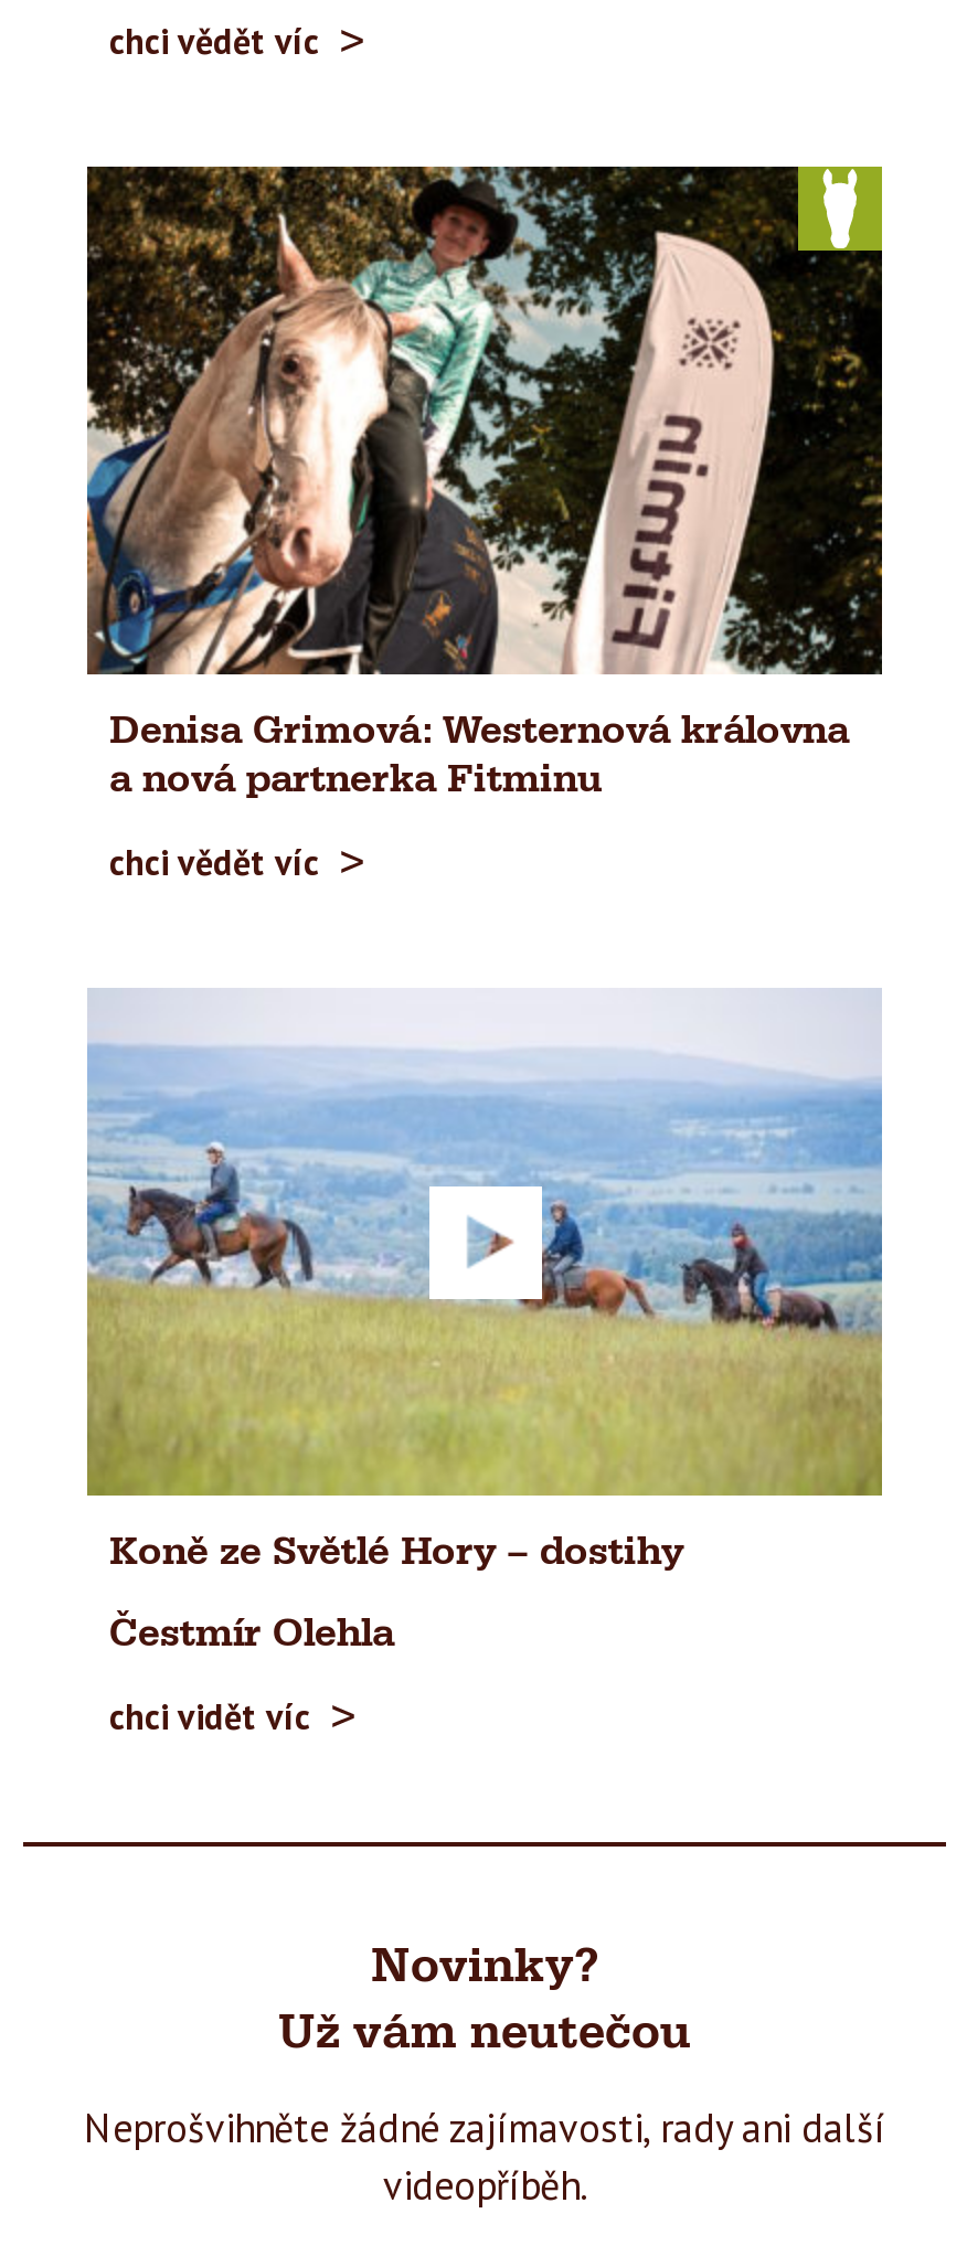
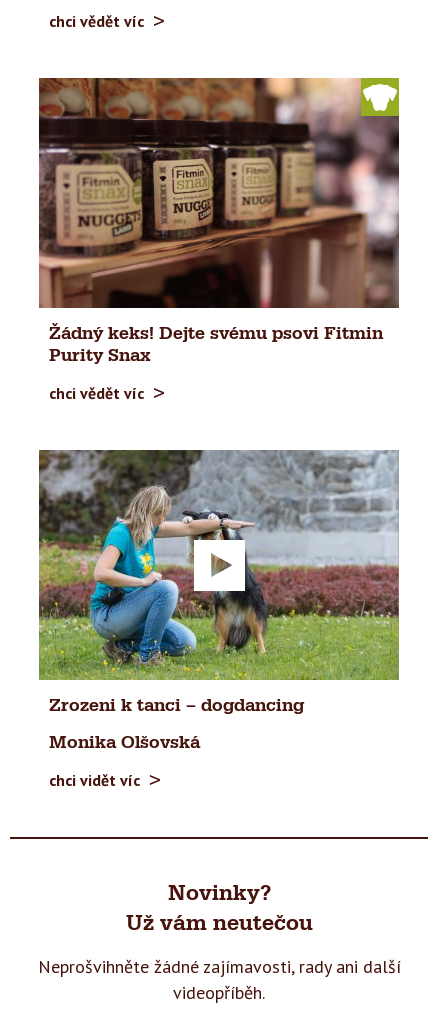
- [image]
- Denisa Grimová: Westernová královna
- a nová partnerka Fitminu
+ [image]
+ Žádný keks! Dejte svému psovi Fitmin
+ Purity Snax

- [image]
- Koně ze Světlé Hory – dostihy
+ [image]
+ Zrozeni k tanci – dogdancing

- Čestmír Olehla
+ Monika Olšovská
